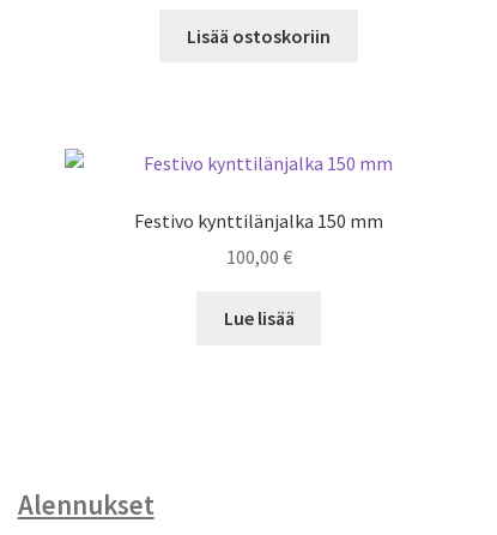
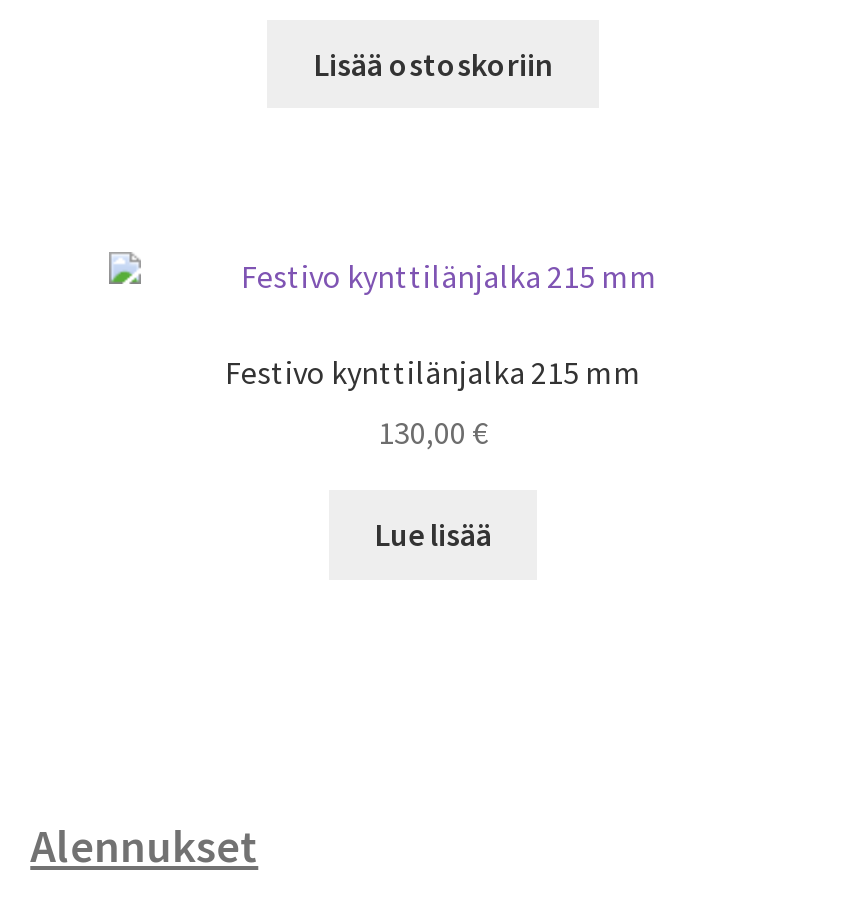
- Festivo kynttilänjalka 150 mm
+ Festivo kynttilänjalka 215 mm

- 100,00 €
+ 130,00 €
